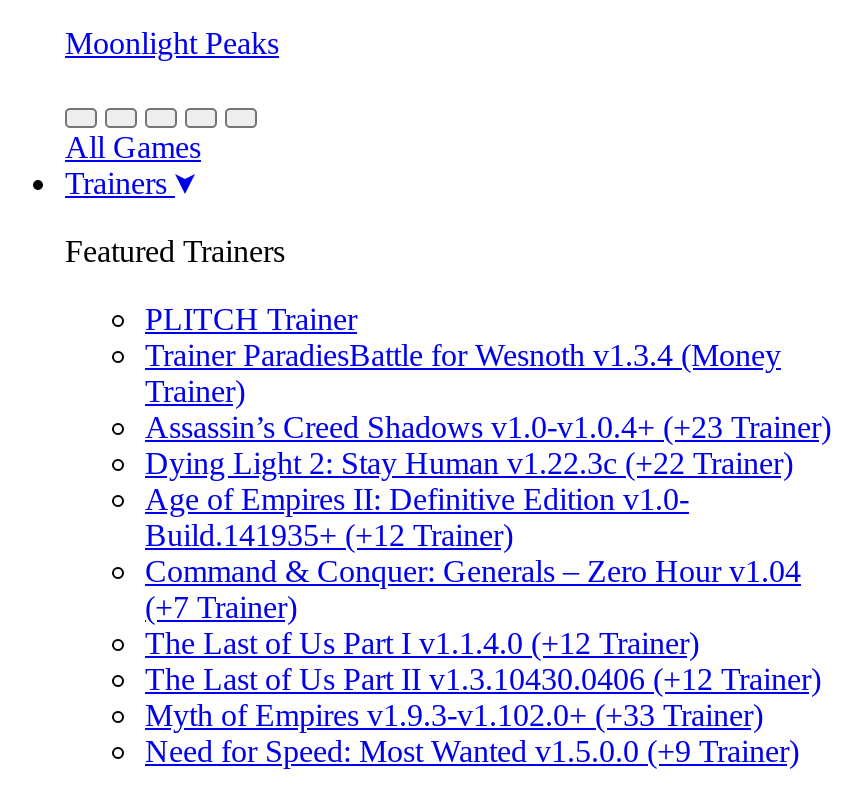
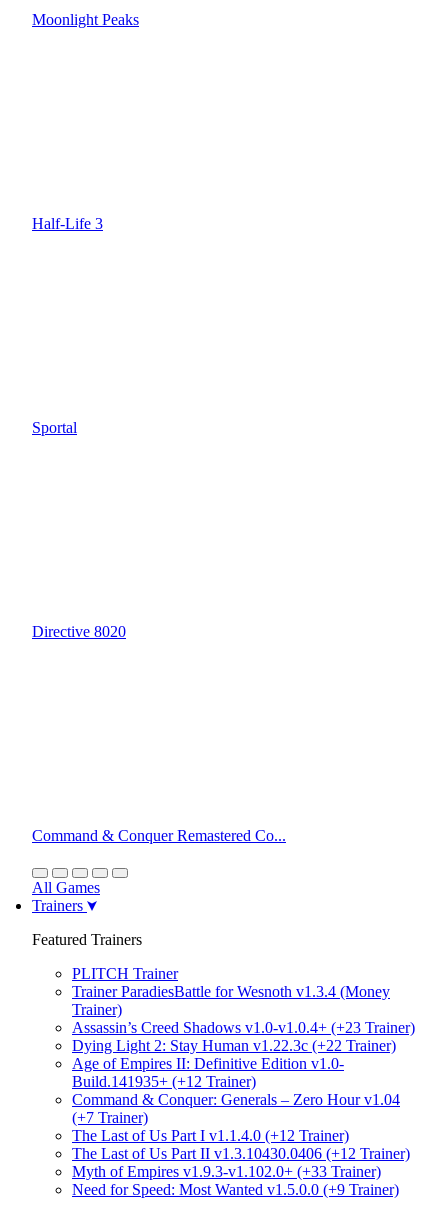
+ Half-Life 3

+ Sportal

+ Directive 8020

+ Command & Conquer Remastered Co...
